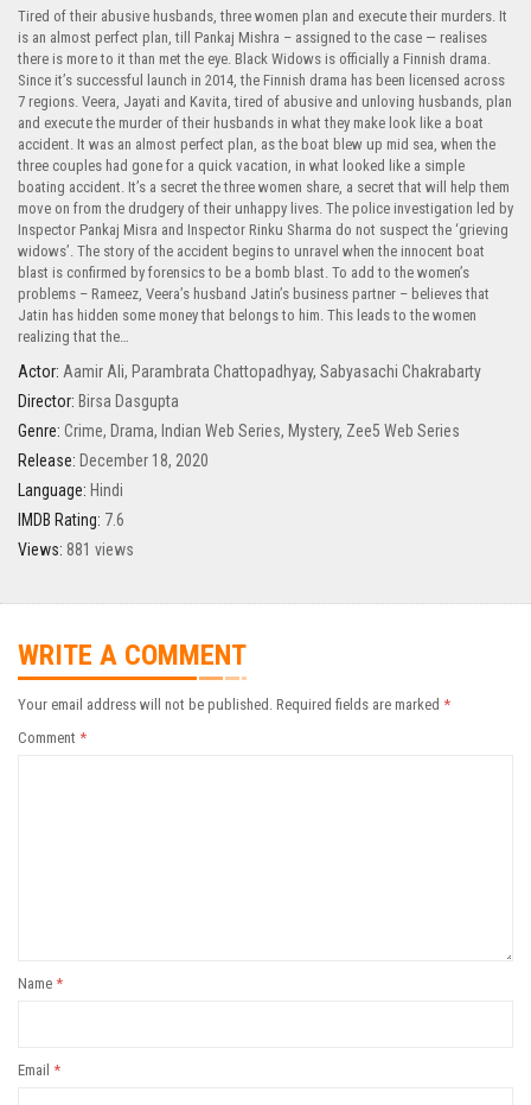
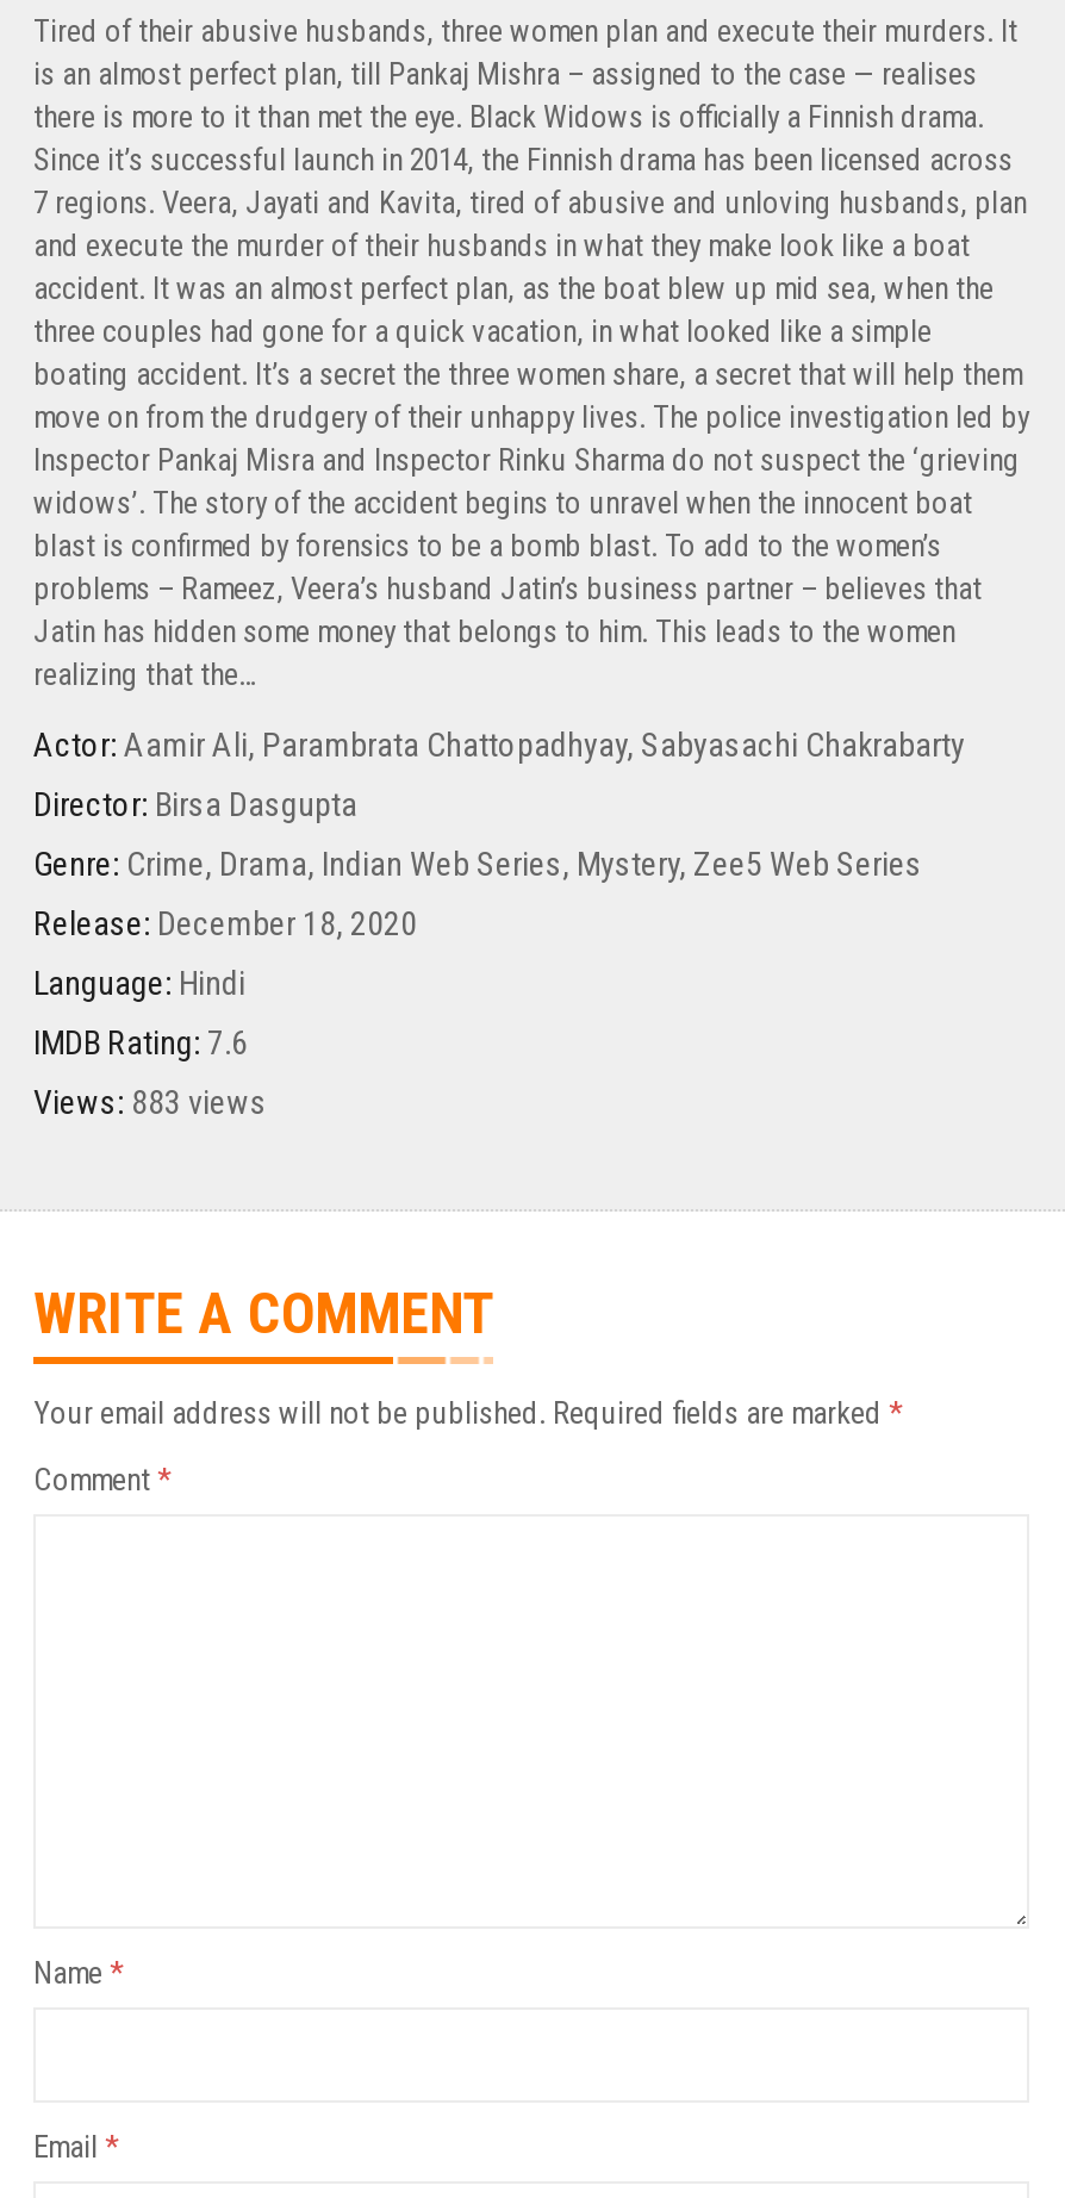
- Views: 881 views
+ Views: 883 views
